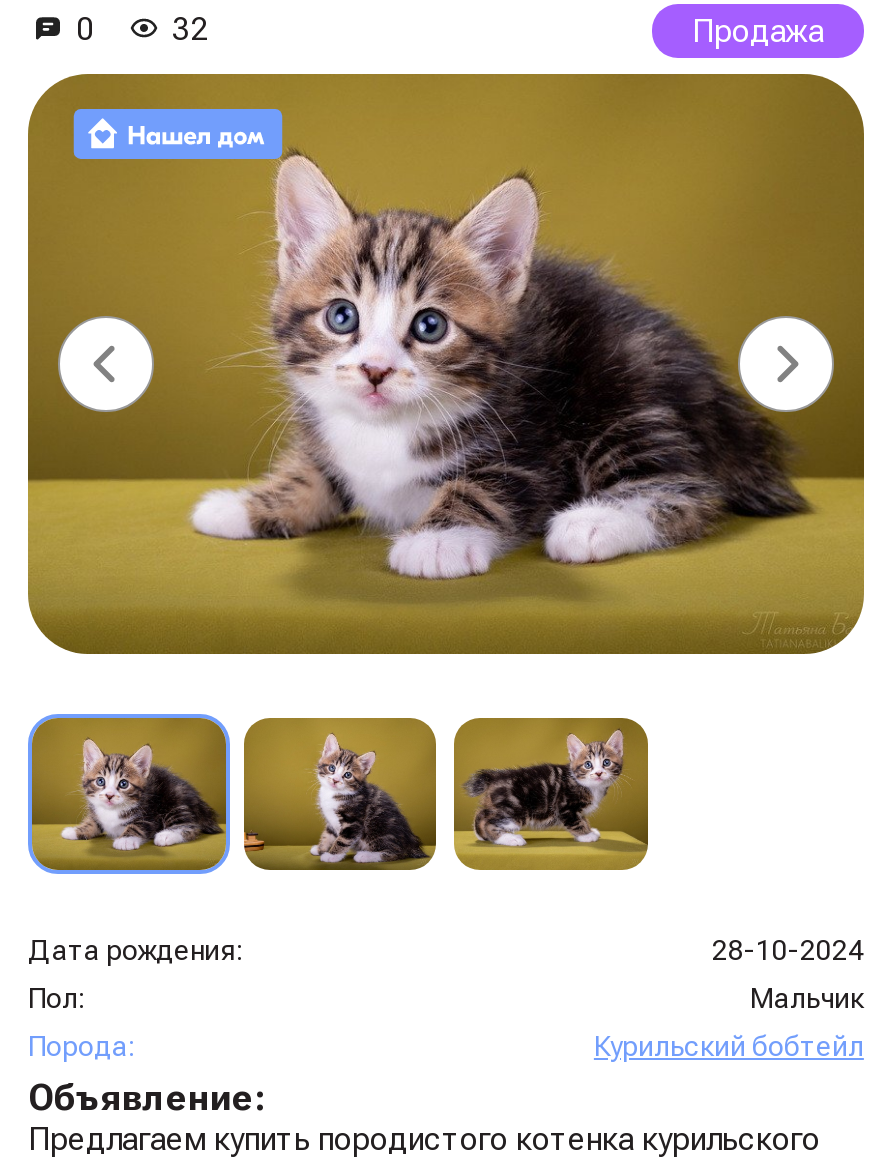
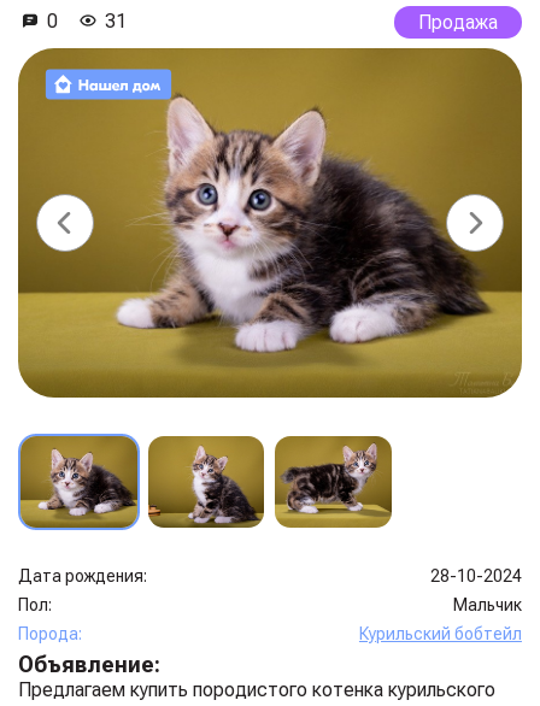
- 32
+ 31
